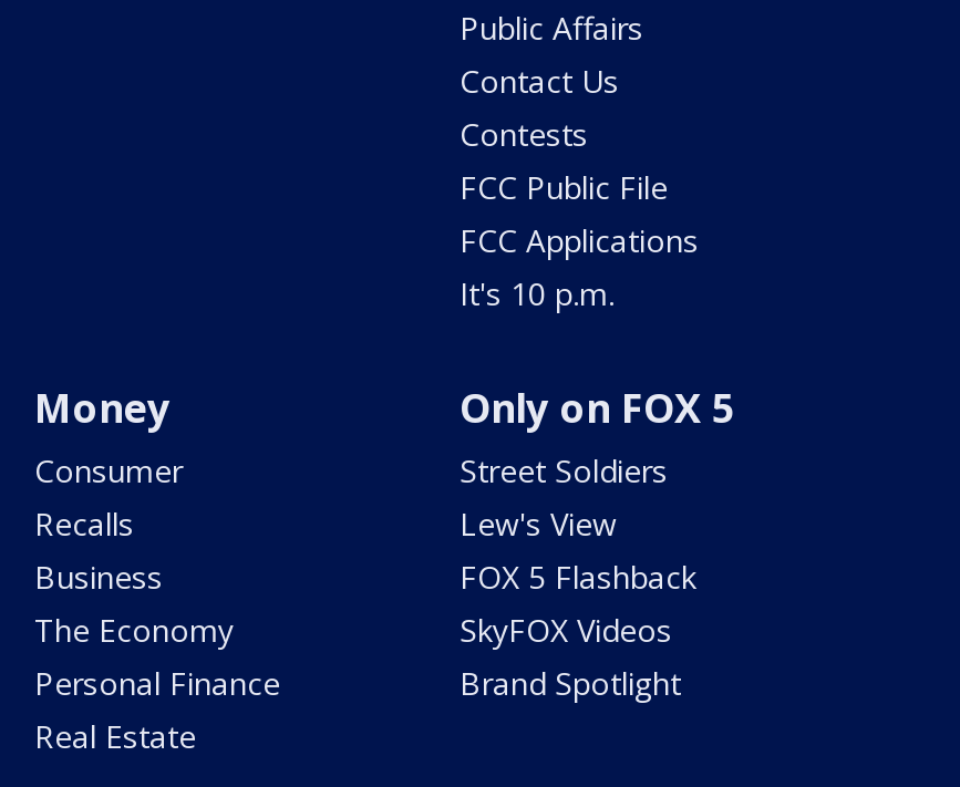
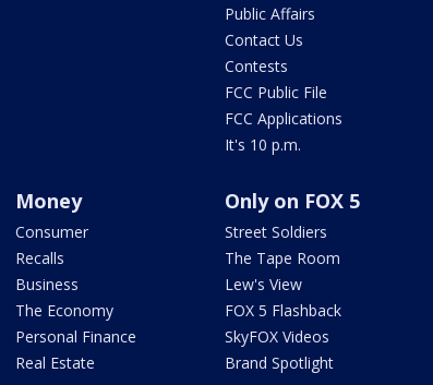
moved down: Lew's View | FOX 5 Flashback | SkyFOX Videos | Brand Spotlight

+ The Tape Room
